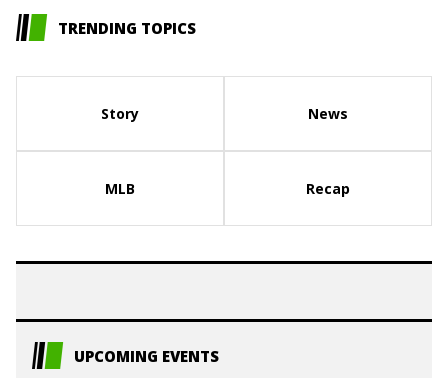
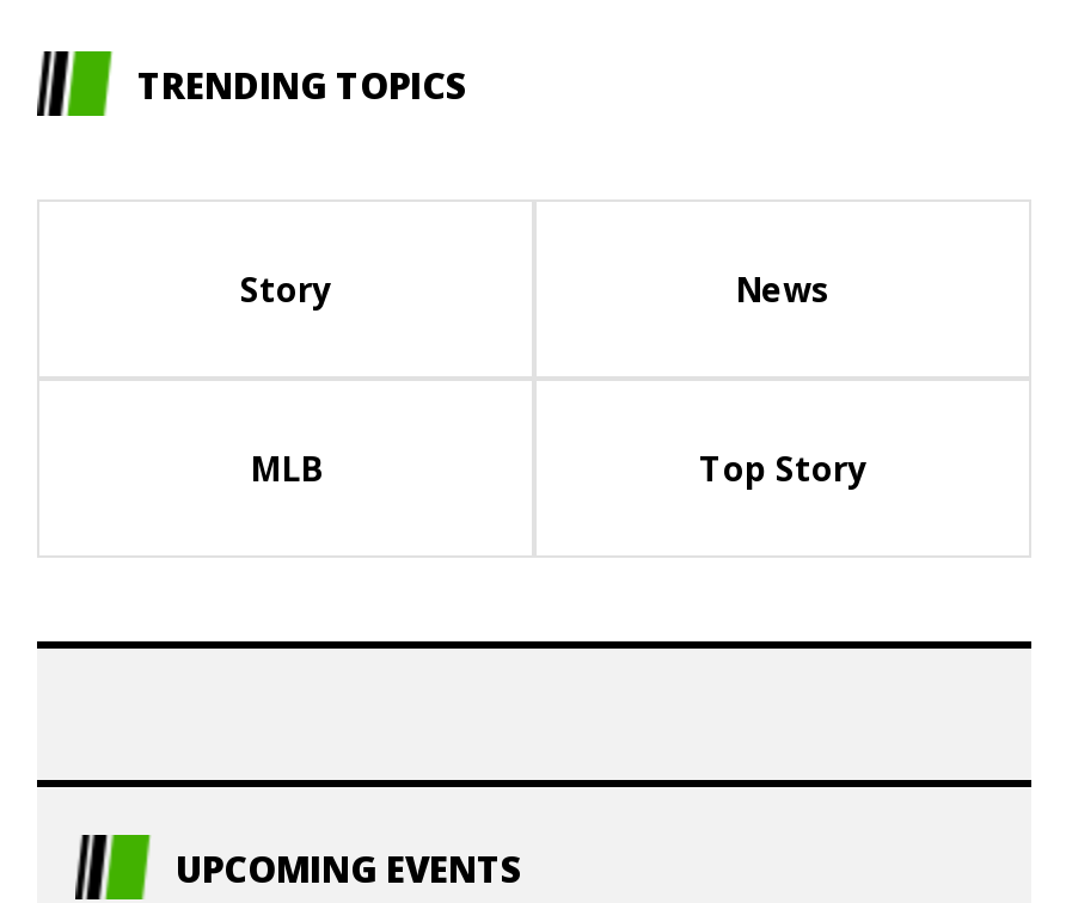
- Recap
+ Top Story
